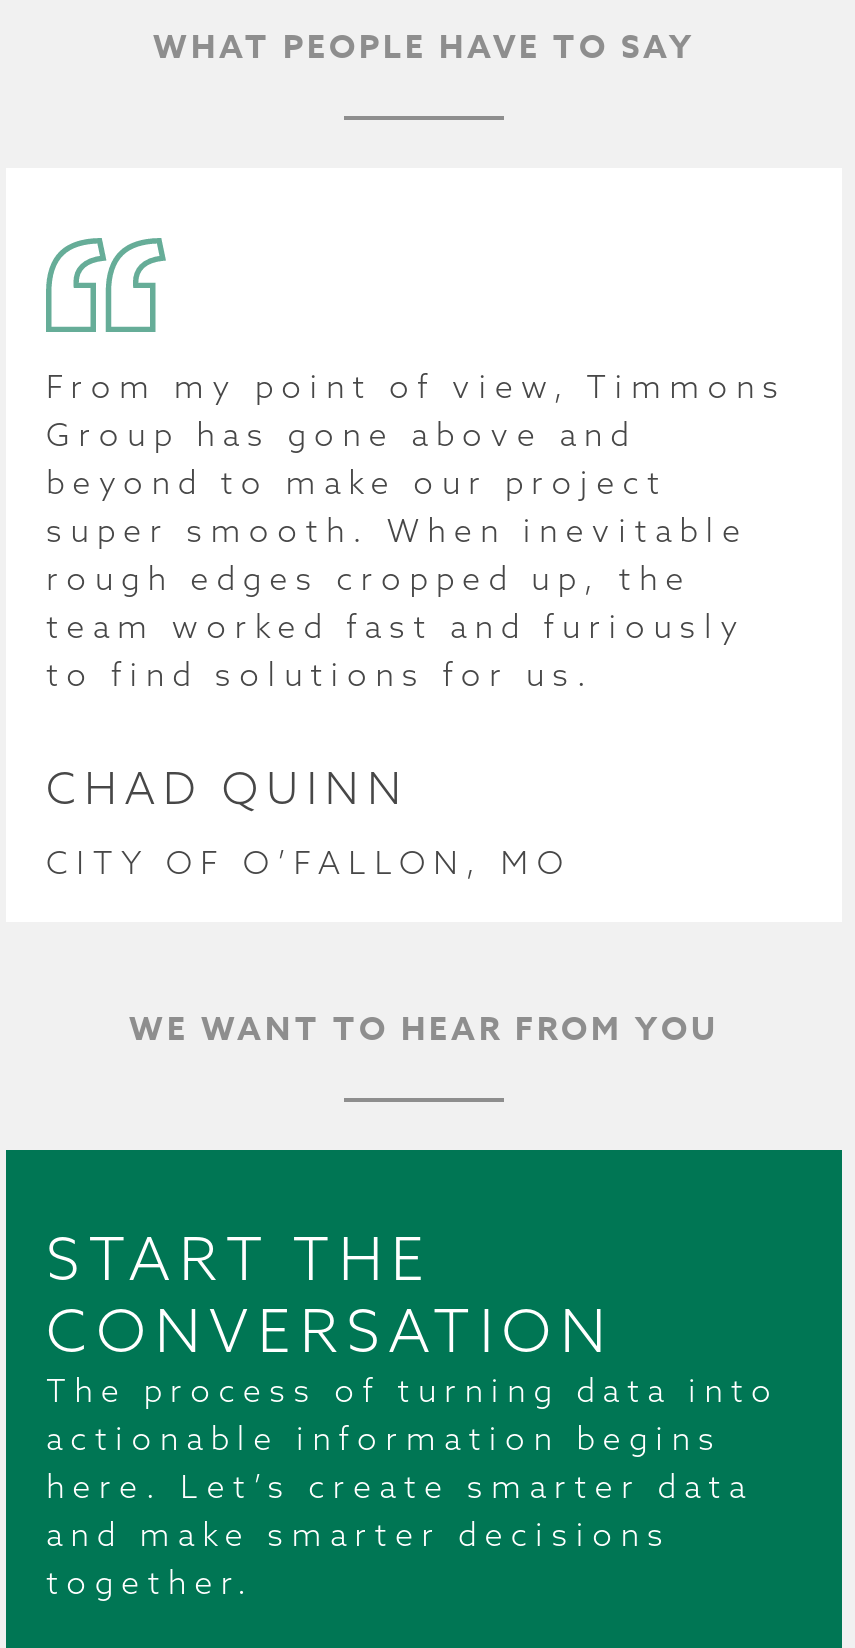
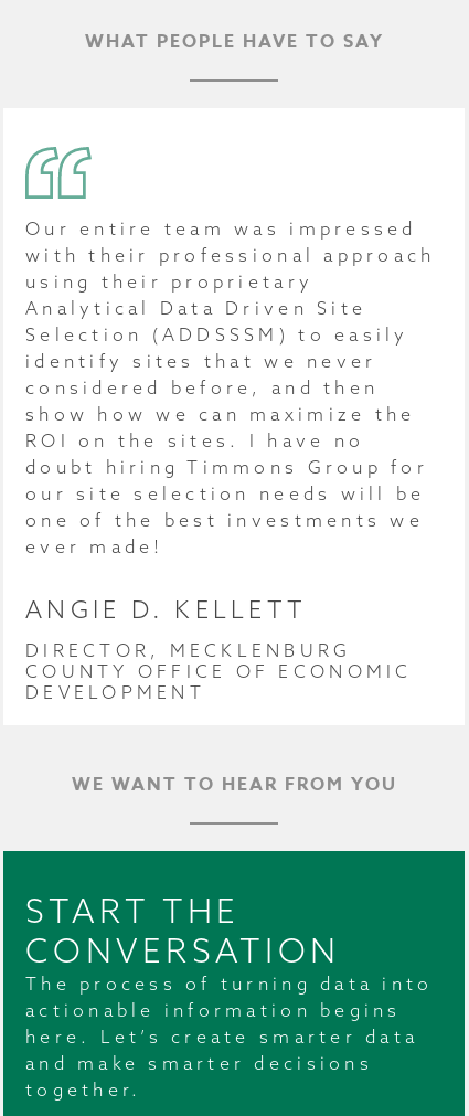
- From my point of view, Timmons
- Group has gone above and
- beyond to make our project
- super smooth. When inevitable
- rough edges cropped up, the
- team worked fast and furiously
- to find solutions for us.
+ Our entire team was impressed
+ with their professional approach
+ using their proprietary
+ Analytical Data Driven Site
+ Selection (ADDSSSM) to easily
+ identify sites that we never
+ considered before, and then
+ show how we can maximize the
+ ROI on the sites. I have no
+ doubt hiring Timmons Group for
+ our site selection needs will be
+ one of the best investments we
+ ever made!

- CHAD QUINN
+ ANGIE D. KELLETT

- CITY OF O’FALLON, MO
+ DIRECTOR, MECKLENBURG
+ COUNTY OFFICE OF ECONOMIC
+ DEVELOPMENT
